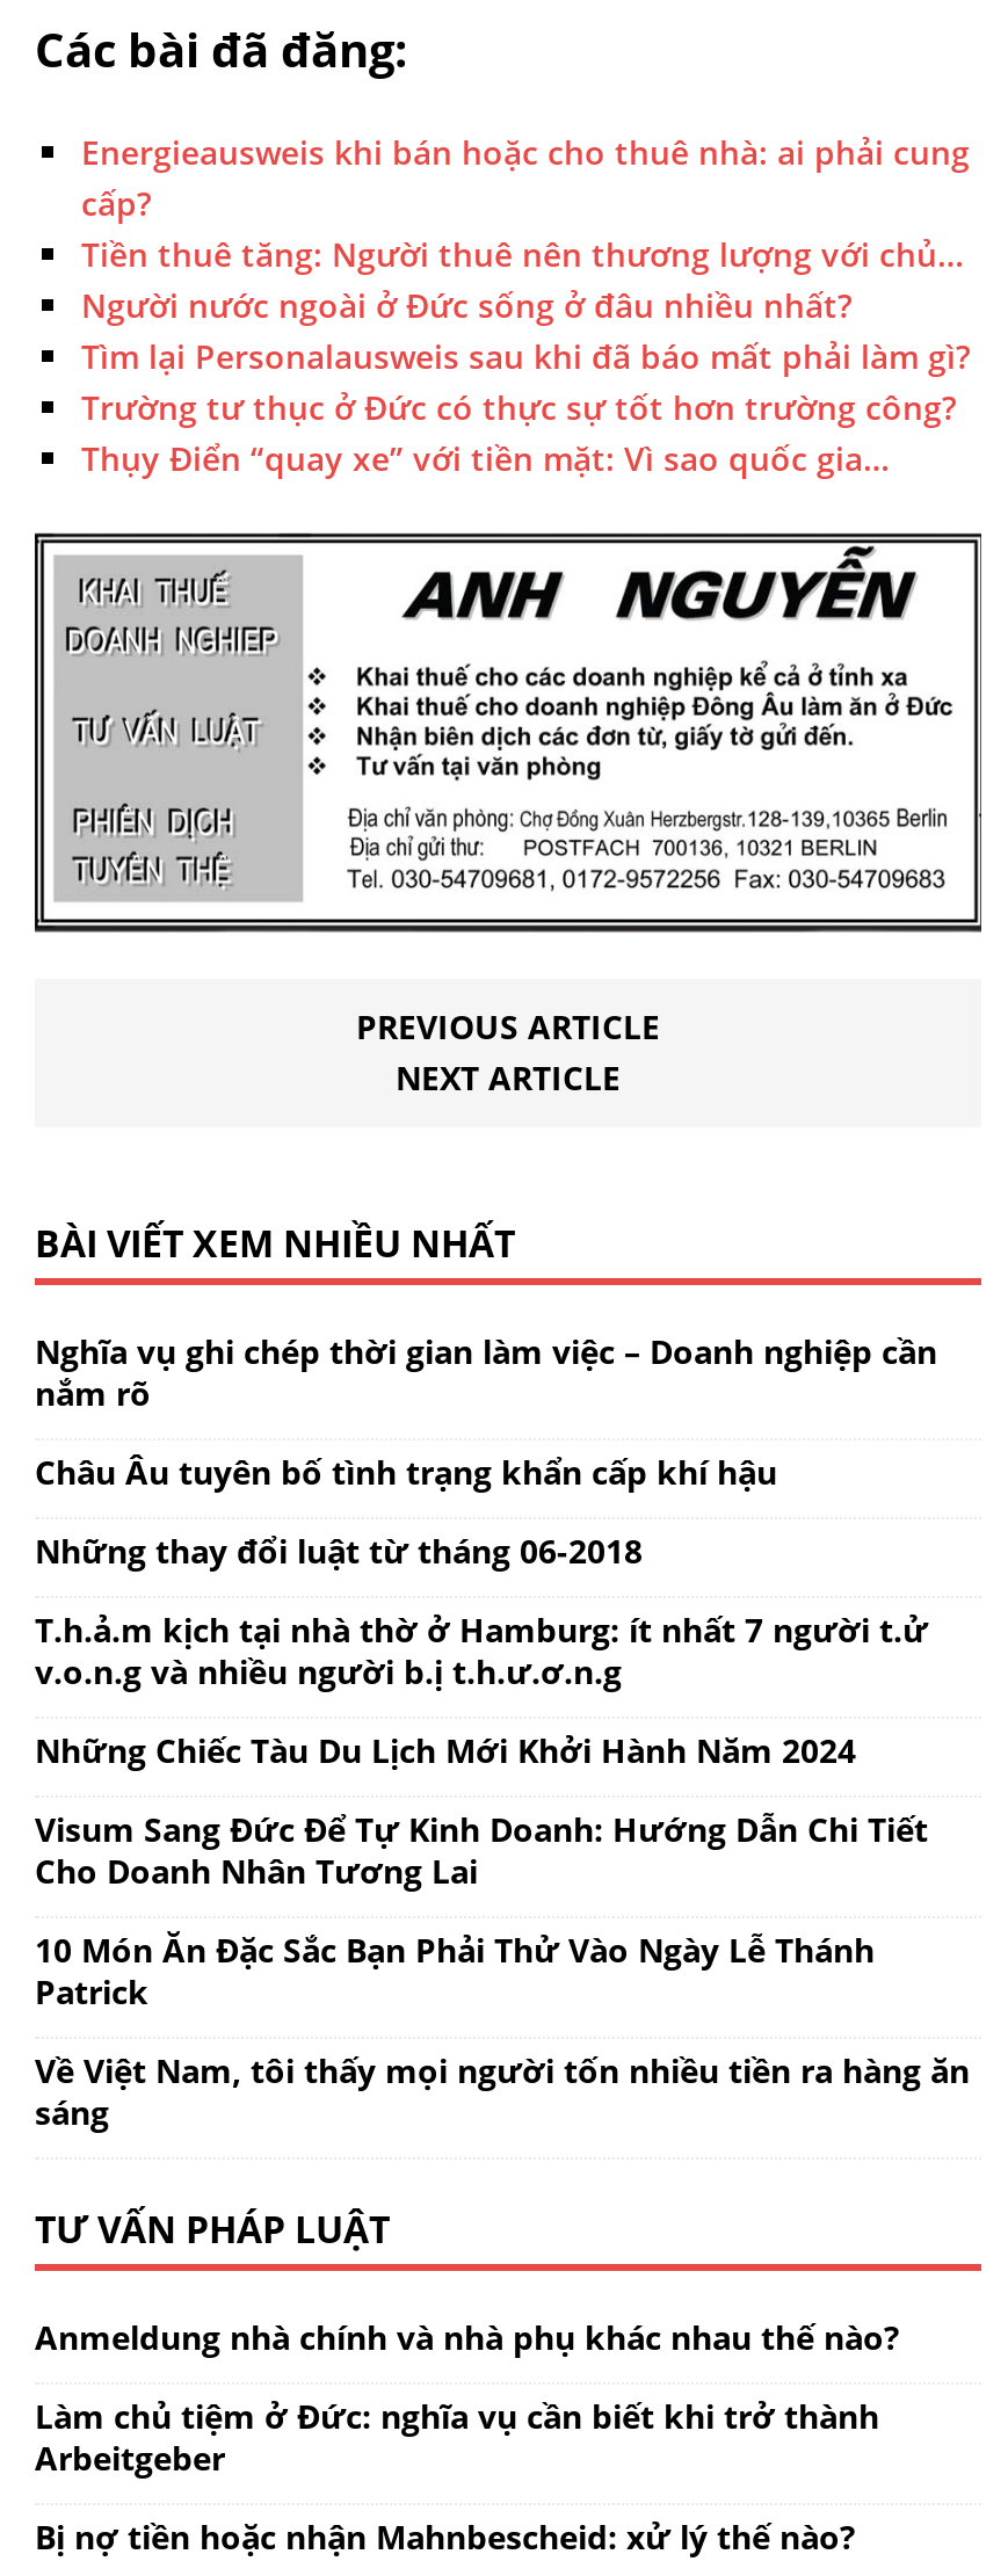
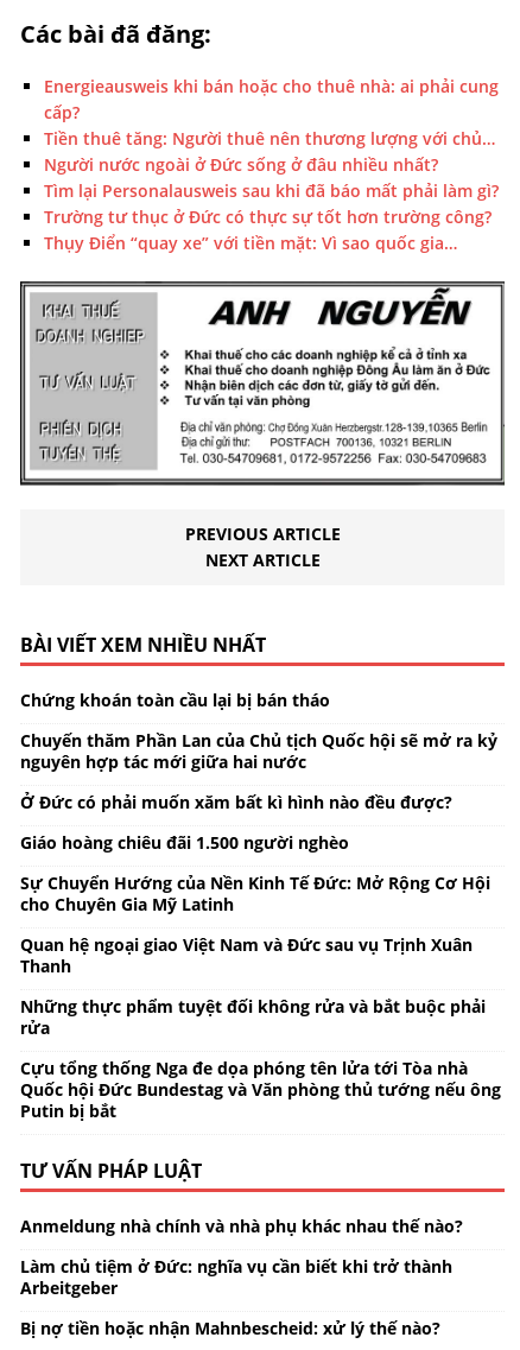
- Nghĩa vụ ghi chép thời gian làm việc – Doanh nghiệp cần
- nắm rõ
+ Chứng khoán toàn cầu lại bị bán tháo

- Châu Âu tuyên bố tình trạng khẩn cấp khí hậu
+ Chuyến thăm Phần Lan của Chủ tịch Quốc hội sẽ mở ra kỷ
+ nguyên hợp tác mới giữa hai nước

- Những thay đổi luật từ tháng 06-2018
+ Ở Đức có phải muốn xăm bất kì hình nào đều được?

- T.h.ả.m kịch tại nhà thờ ở Hamburg: ít nhất 7 người t.ử
- v.o.n.g và nhiều người b.ị t.h.ư.ơ.n.g
+ Giáo hoàng chiêu đãi 1.500 người nghèo

- Những Chiếc Tàu Du Lịch Mới Khởi Hành Năm 2024
+ Sự Chuyển Hướng của Nền Kinh Tế Đức: Mở Rộng Cơ Hội
+ cho Chuyên Gia Mỹ Latinh

- Visum Sang Đức Để Tự Kinh Doanh: Hướng Dẫn Chi Tiết
- Cho Doanh Nhân Tương Lai
+ Quan hệ ngoại giao Việt Nam và Đức sau vụ Trịnh Xuân
+ Thanh

- 10 Món Ăn Đặc Sắc Bạn Phải Thử Vào Ngày Lễ Thánh
- Patrick
+ Những thực phẩm tuyệt đối không rửa và bắt buộc phải
+ rửa

- Về Việt Nam, tôi thấy mọi người tốn nhiều tiền ra hàng ăn
- sáng
+ Cựu tổng thống Nga đe dọa phóng tên lửa tới Tòa nhà
+ Quốc hội Đức Bundestag và Văn phòng thủ tướng nếu ông
+ Putin bị bắt
